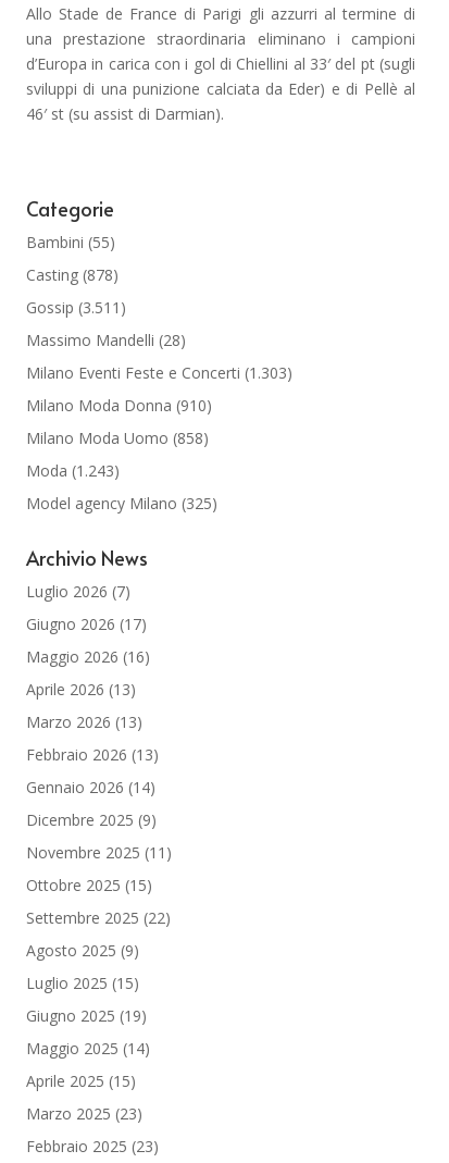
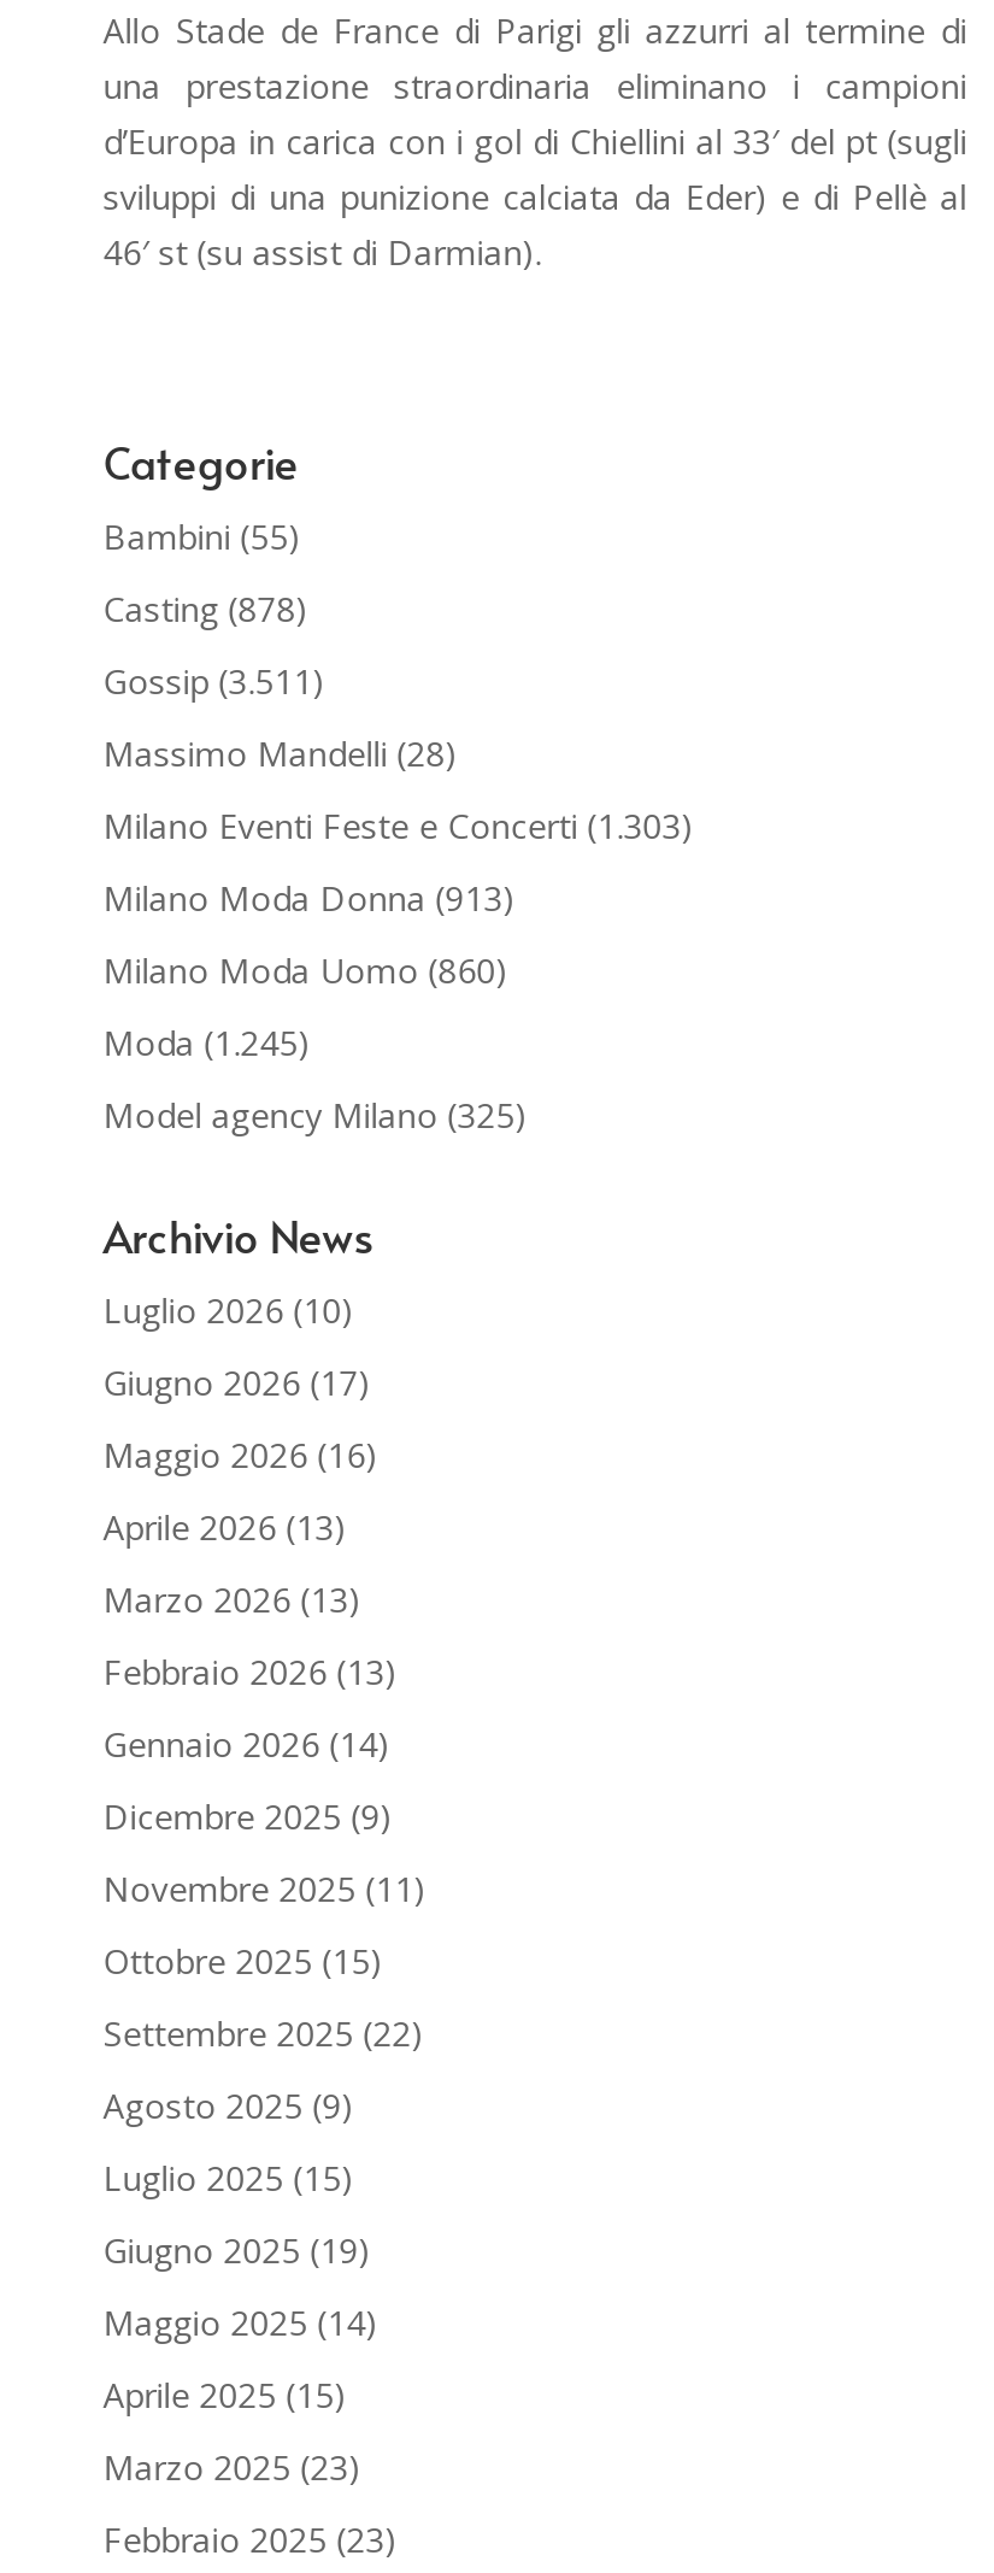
- Milano Moda Donna (910)
+ Milano Moda Donna (913)

- Milano Moda Uomo (858)
+ Milano Moda Uomo (860)

- Moda (1.243)
+ Moda (1.245)

- Luglio 2026 (7)
+ Luglio 2026 (10)
